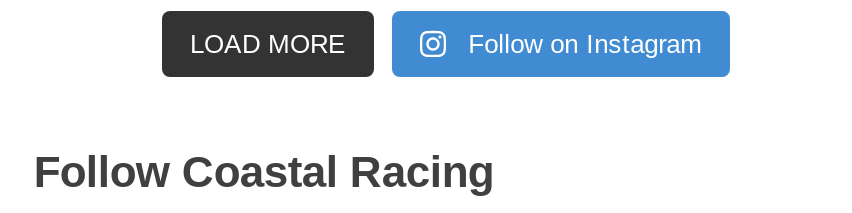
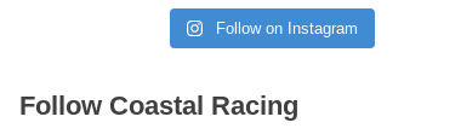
- LOAD MORE
